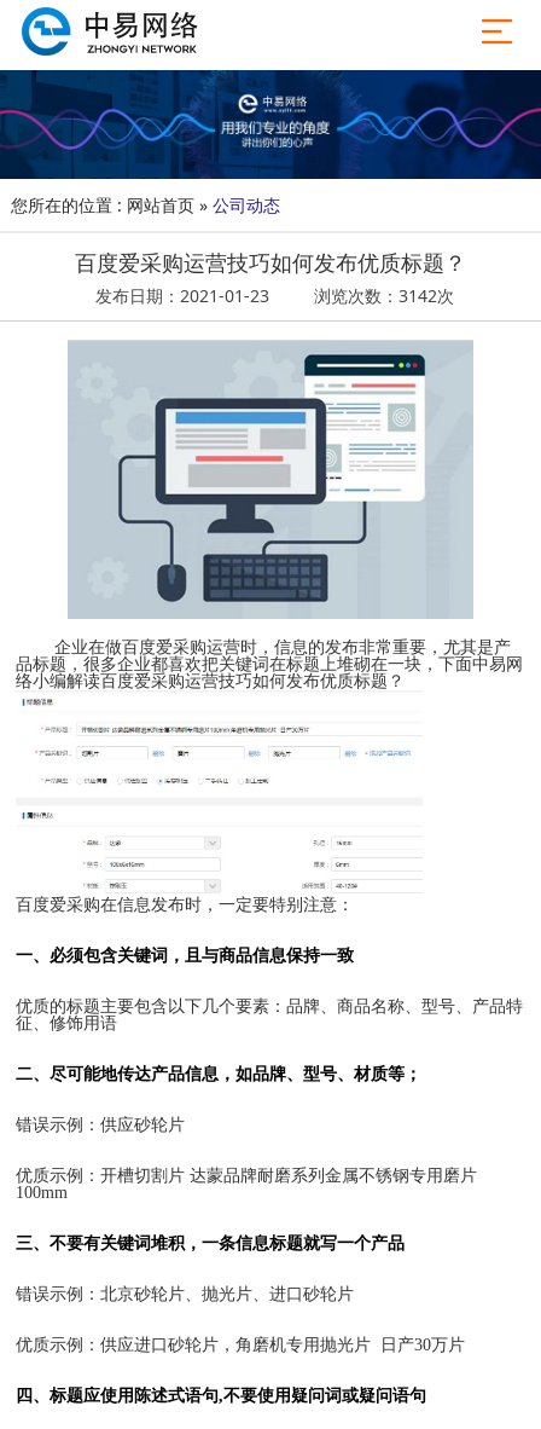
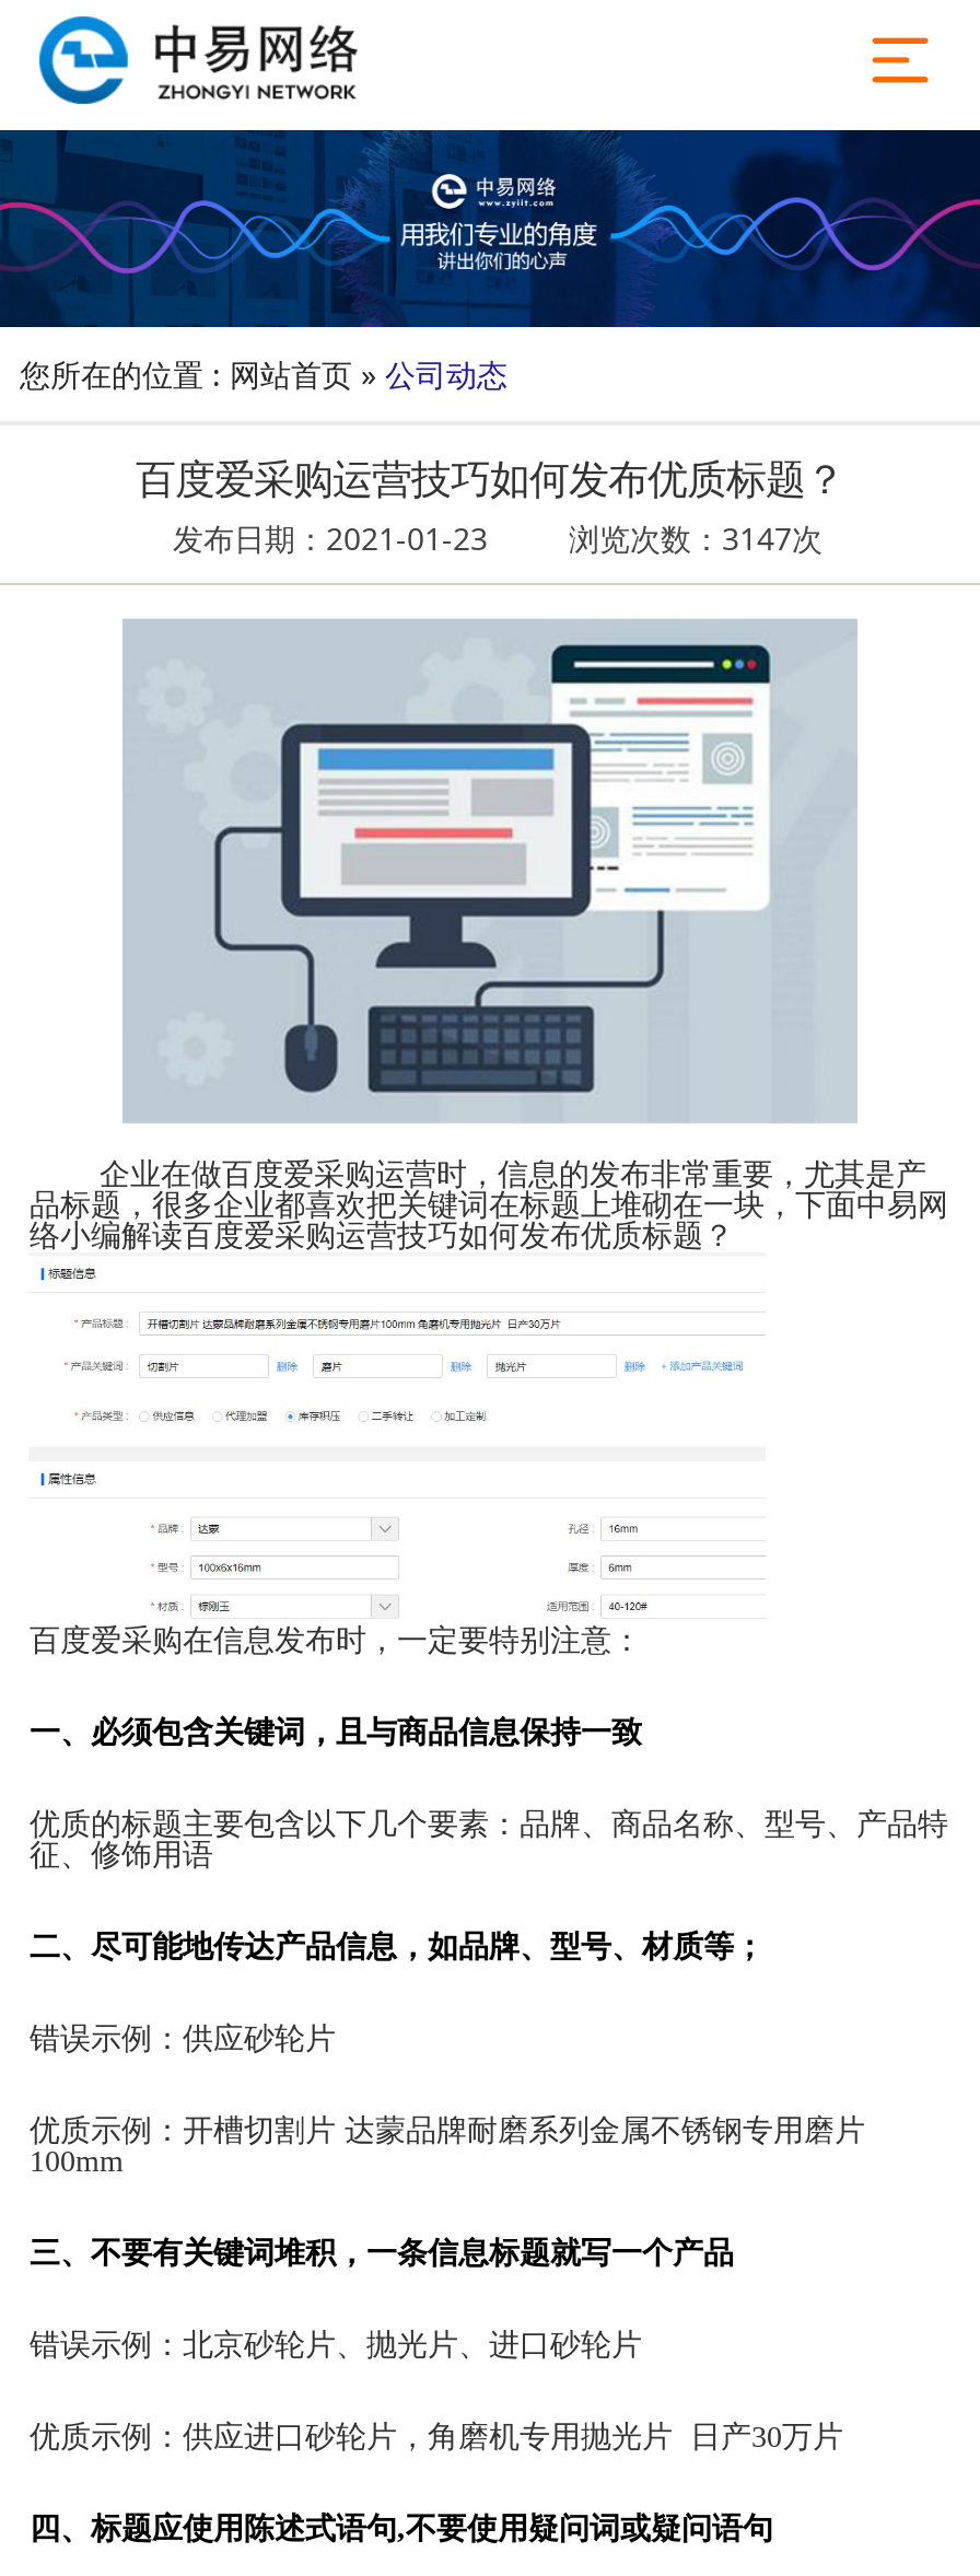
- 发布日期：2021-01-23 浏览次数：3142次
+ 发布日期：2021-01-23 浏览次数：3147次
